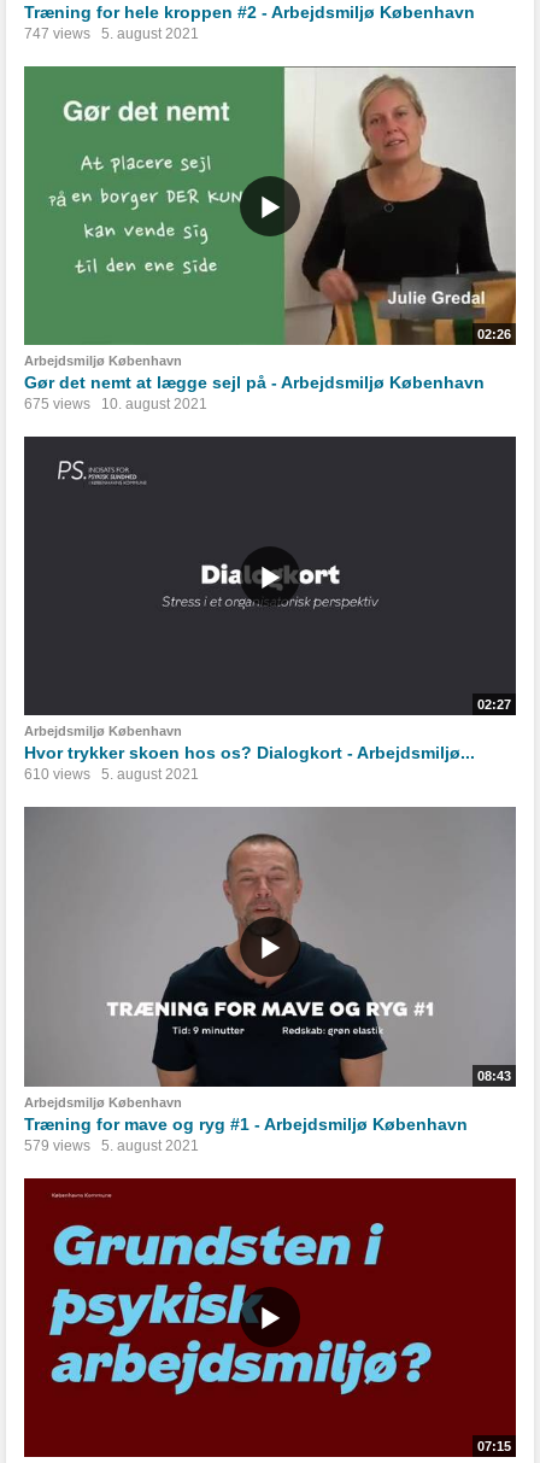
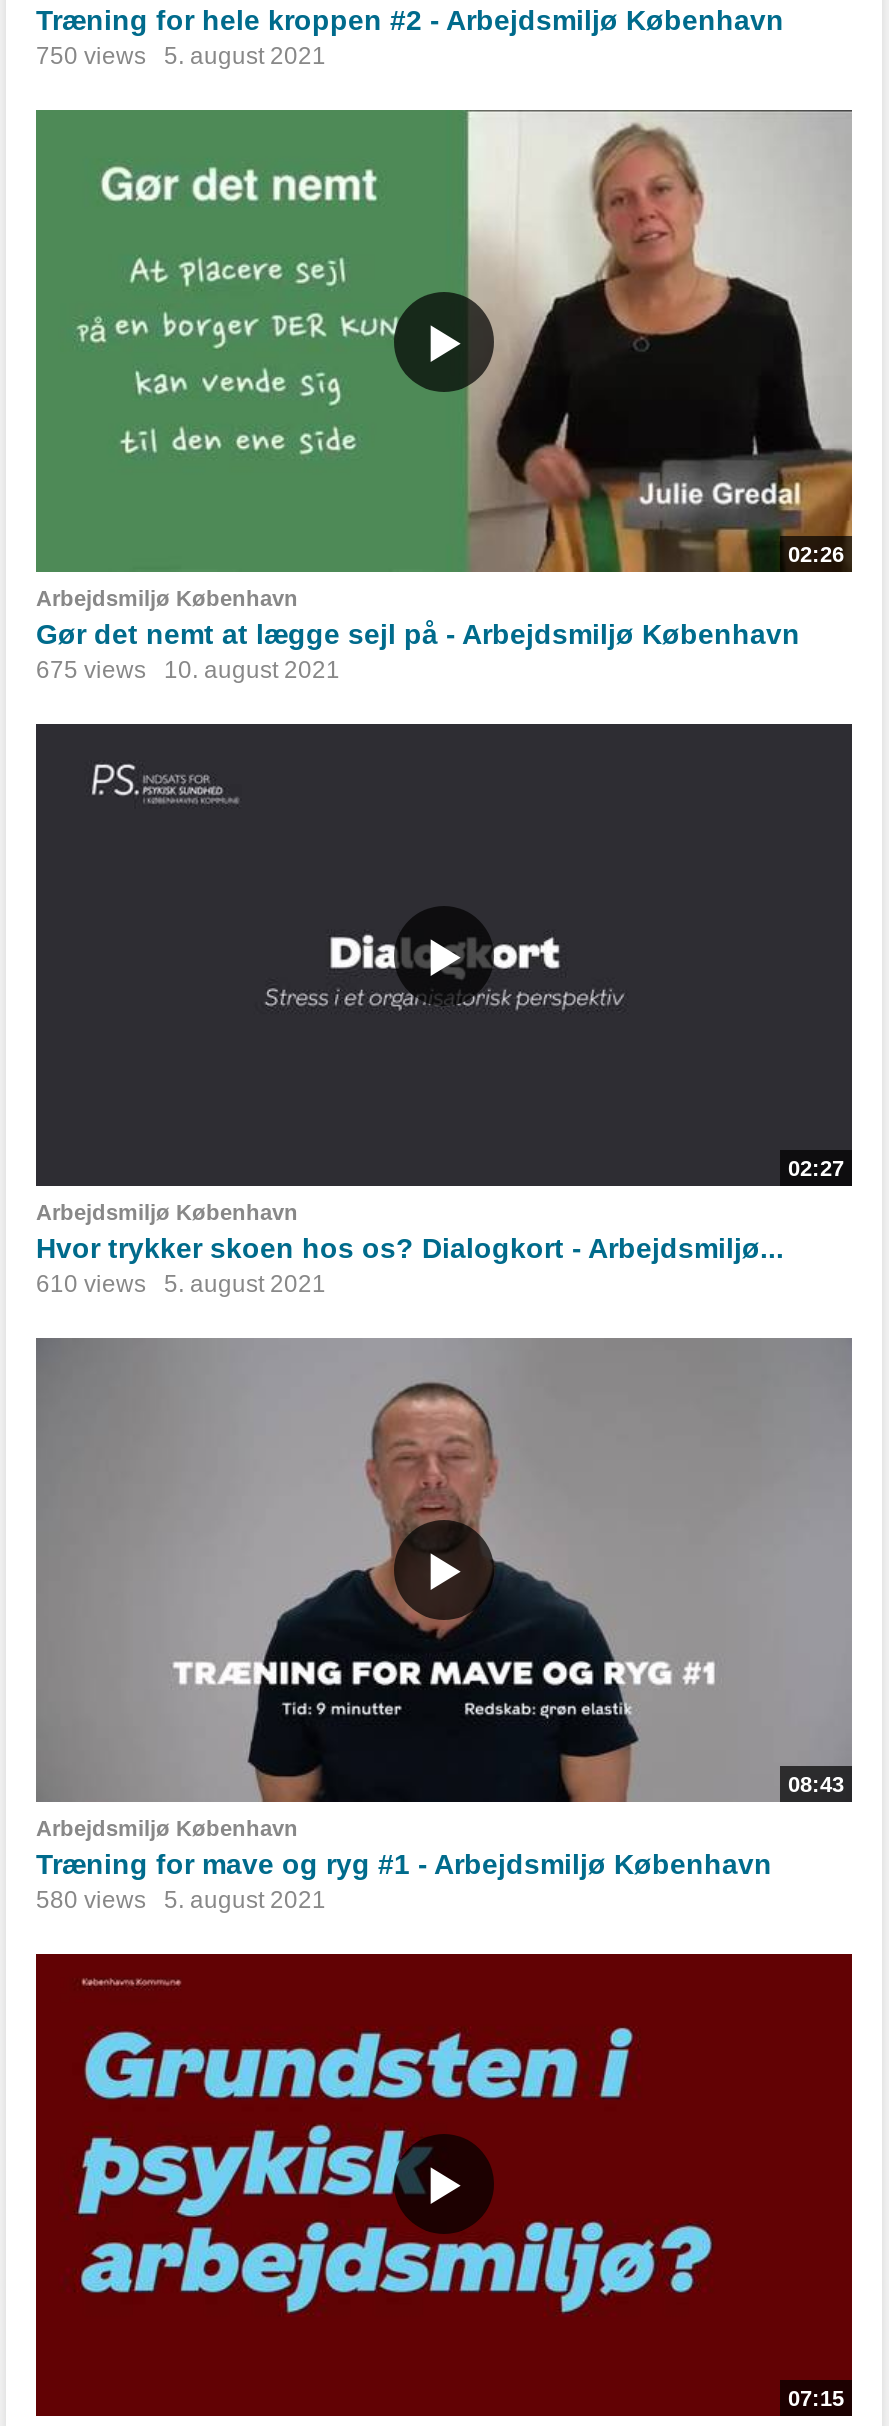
- 747 views 5. august 2021
+ 750 views 5. august 2021

- 579 views 5. august 2021
+ 580 views 5. august 2021
